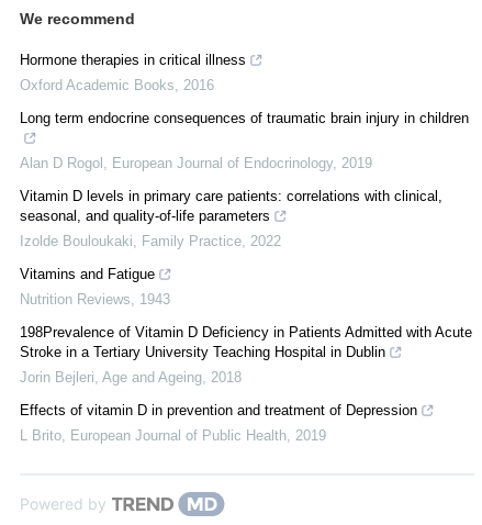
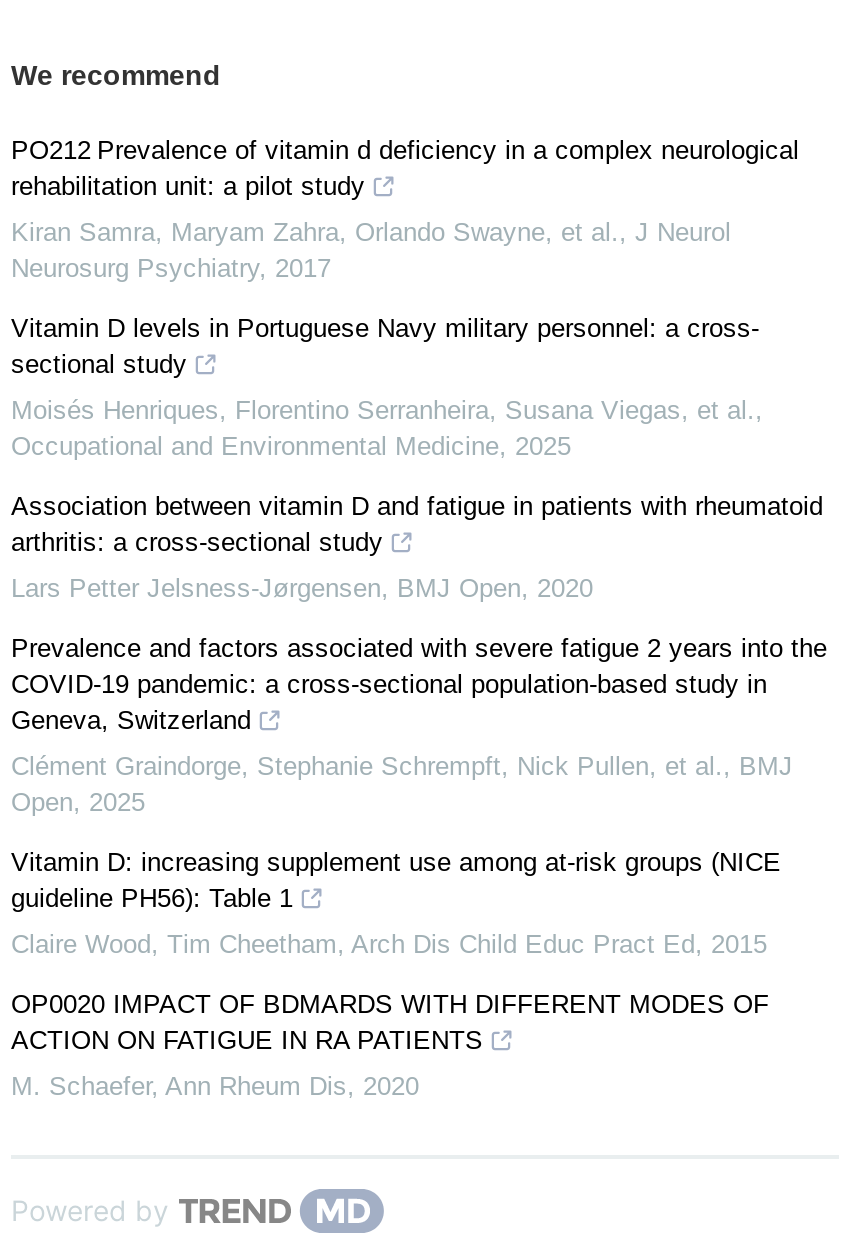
- Hormone therapies in critical illness
+ PO212 Prevalence of vitamin d deficiency in a complex neurological
+ rehabilitation unit: a pilot study

- Oxford Academic Books, 2016
+ Kiran Samra, Maryam Zahra, Orlando Swayne, et al., J Neurol
+ Neurosurg Psychiatry, 2017

- Long term endocrine consequences of traumatic brain injury in children
+ Vitamin D levels in Portuguese Navy military personnel: a cross-
+ sectional study

- Alan D Rogol, European Journal of Endocrinology, 2019
+ Moisés Henriques, Florentino Serranheira, Susana Viegas, et al.,
+ Occupational and Environmental Medicine, 2025

- Vitamin D levels in primary care patients: correlations with clinical,
- seasonal, and quality-of-life parameters
+ Association between vitamin D and fatigue in patients with rheumatoid
+ arthritis: a cross-sectional study

- Izolde Bouloukaki, Family Practice, 2022
+ Lars Petter Jelsness-Jørgensen, BMJ Open, 2020

- Vitamins and Fatigue
+ Prevalence and factors associated with severe fatigue 2 years into the
+ COVID-19 pandemic: a cross-sectional population-based study in
+ Geneva, Switzerland

- Nutrition Reviews, 1943
+ Clément Graindorge, Stephanie Schrempft, Nick Pullen, et al., BMJ
+ Open, 2025

- 198Prevalence of Vitamin D Deficiency in Patients Admitted with Acute
- Stroke in a Tertiary University Teaching Hospital in Dublin
+ Vitamin D: increasing supplement use among at-risk groups (NICE
+ guideline PH56): Table 1

- Jorin Bejleri, Age and Ageing, 2018
+ Claire Wood, Tim Cheetham, Arch Dis Child Educ Pract Ed, 2015

- Effects of vitamin D in prevention and treatment of Depression
+ OP0020 IMPACT OF BDMARDS WITH DIFFERENT MODES OF
+ ACTION ON FATIGUE IN RA PATIENTS

- L Brito, European Journal of Public Health, 2019
+ M. Schaefer, Ann Rheum Dis, 2020
